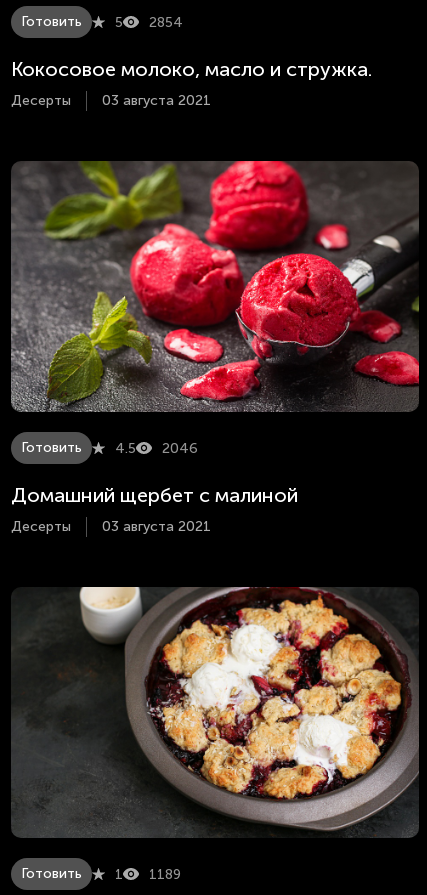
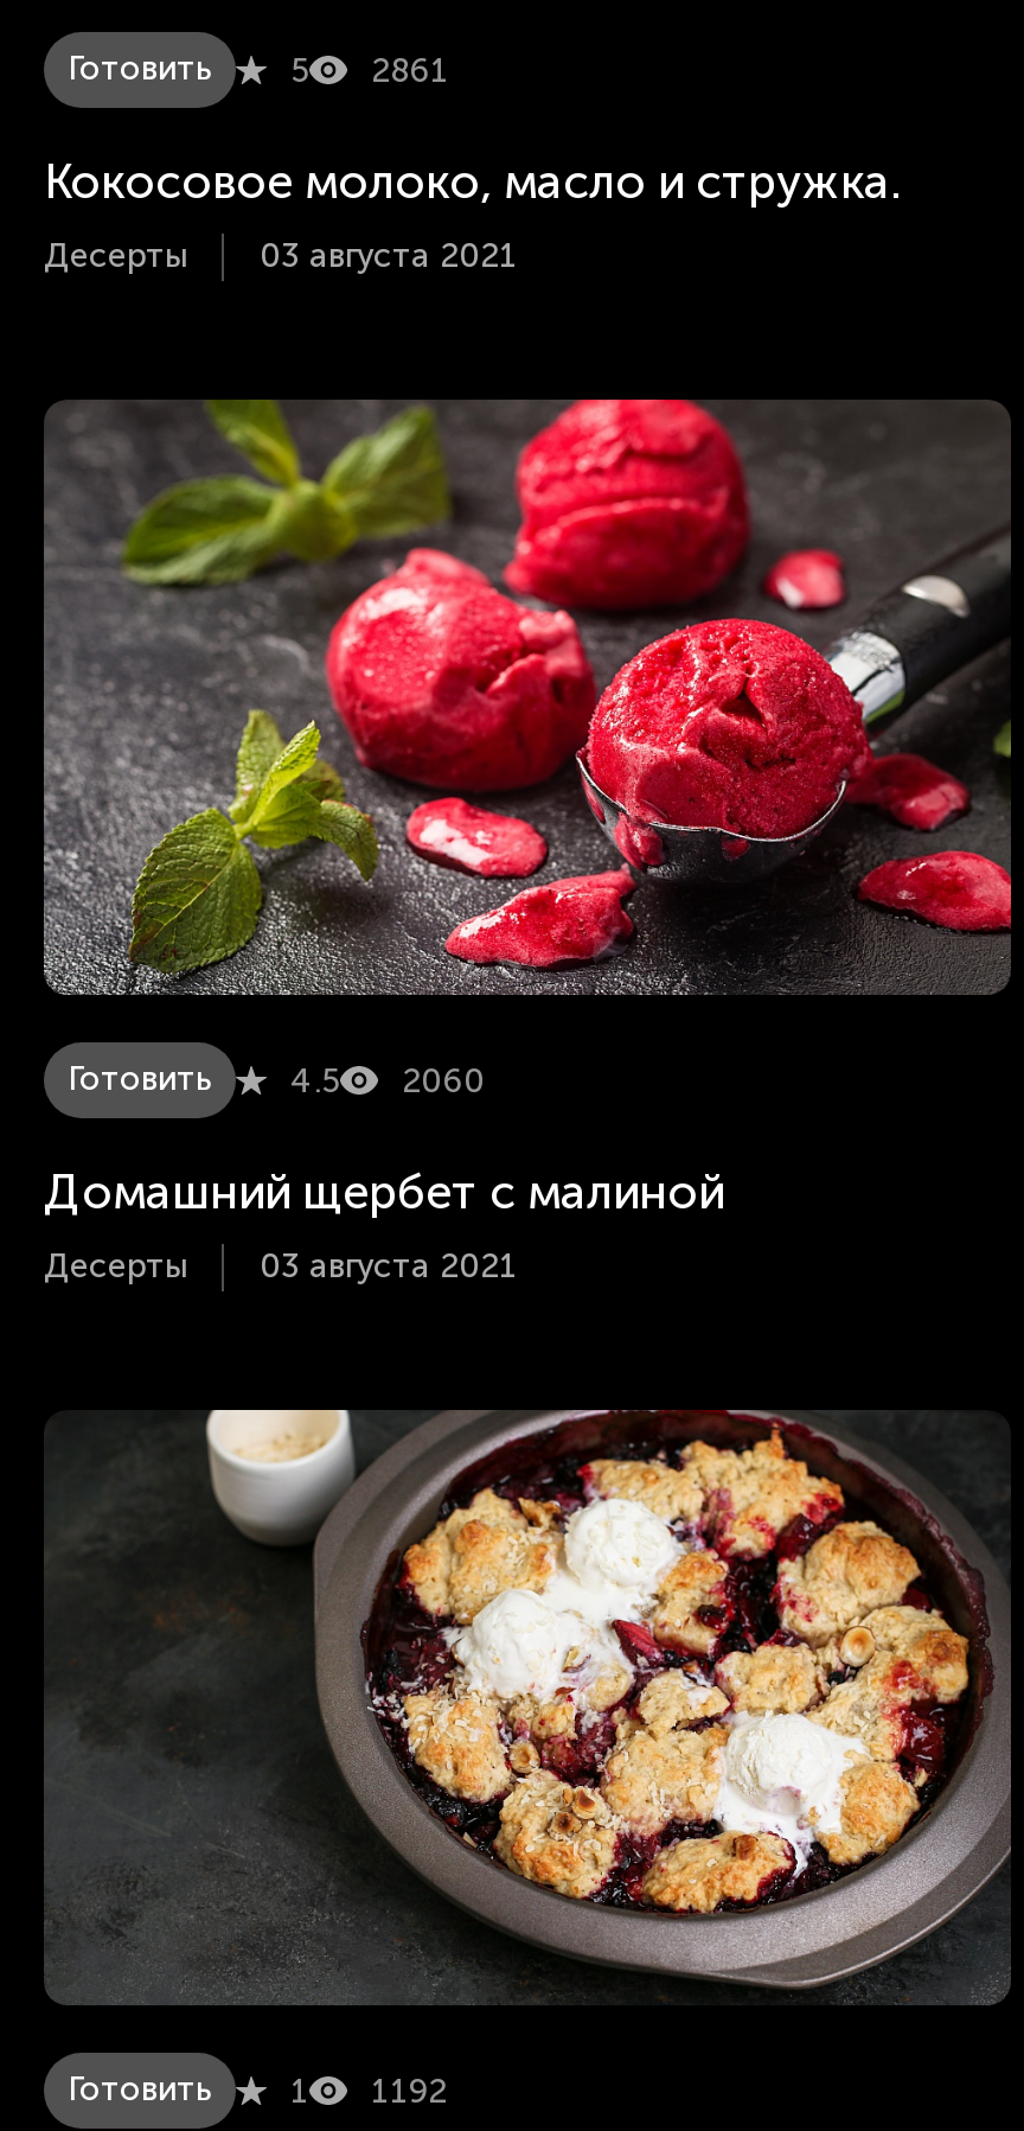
- Готовить 5 2854
+ Готовить 5 2861

- Готовить 4.5 2046
+ Готовить 4.5 2060

- Готовить 1 1189
+ Готовить 1 1192
